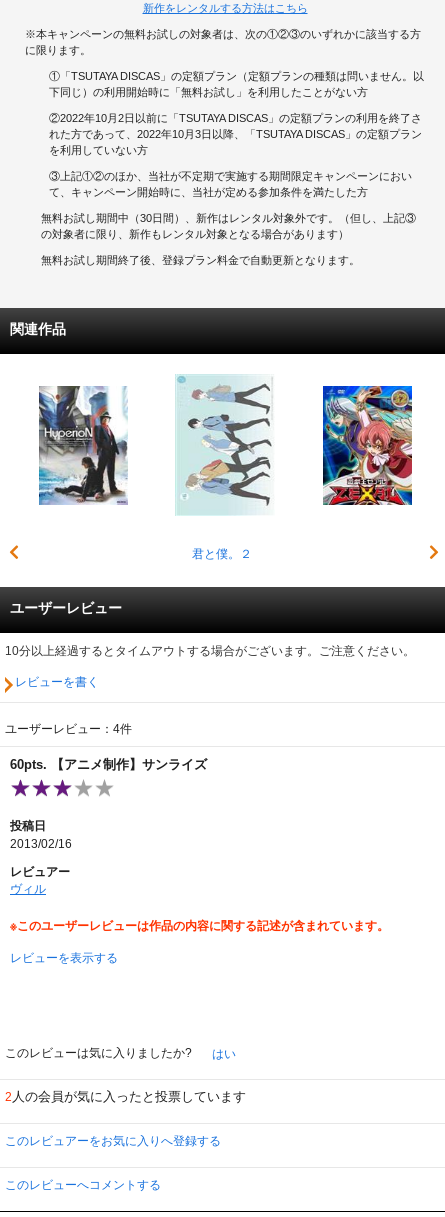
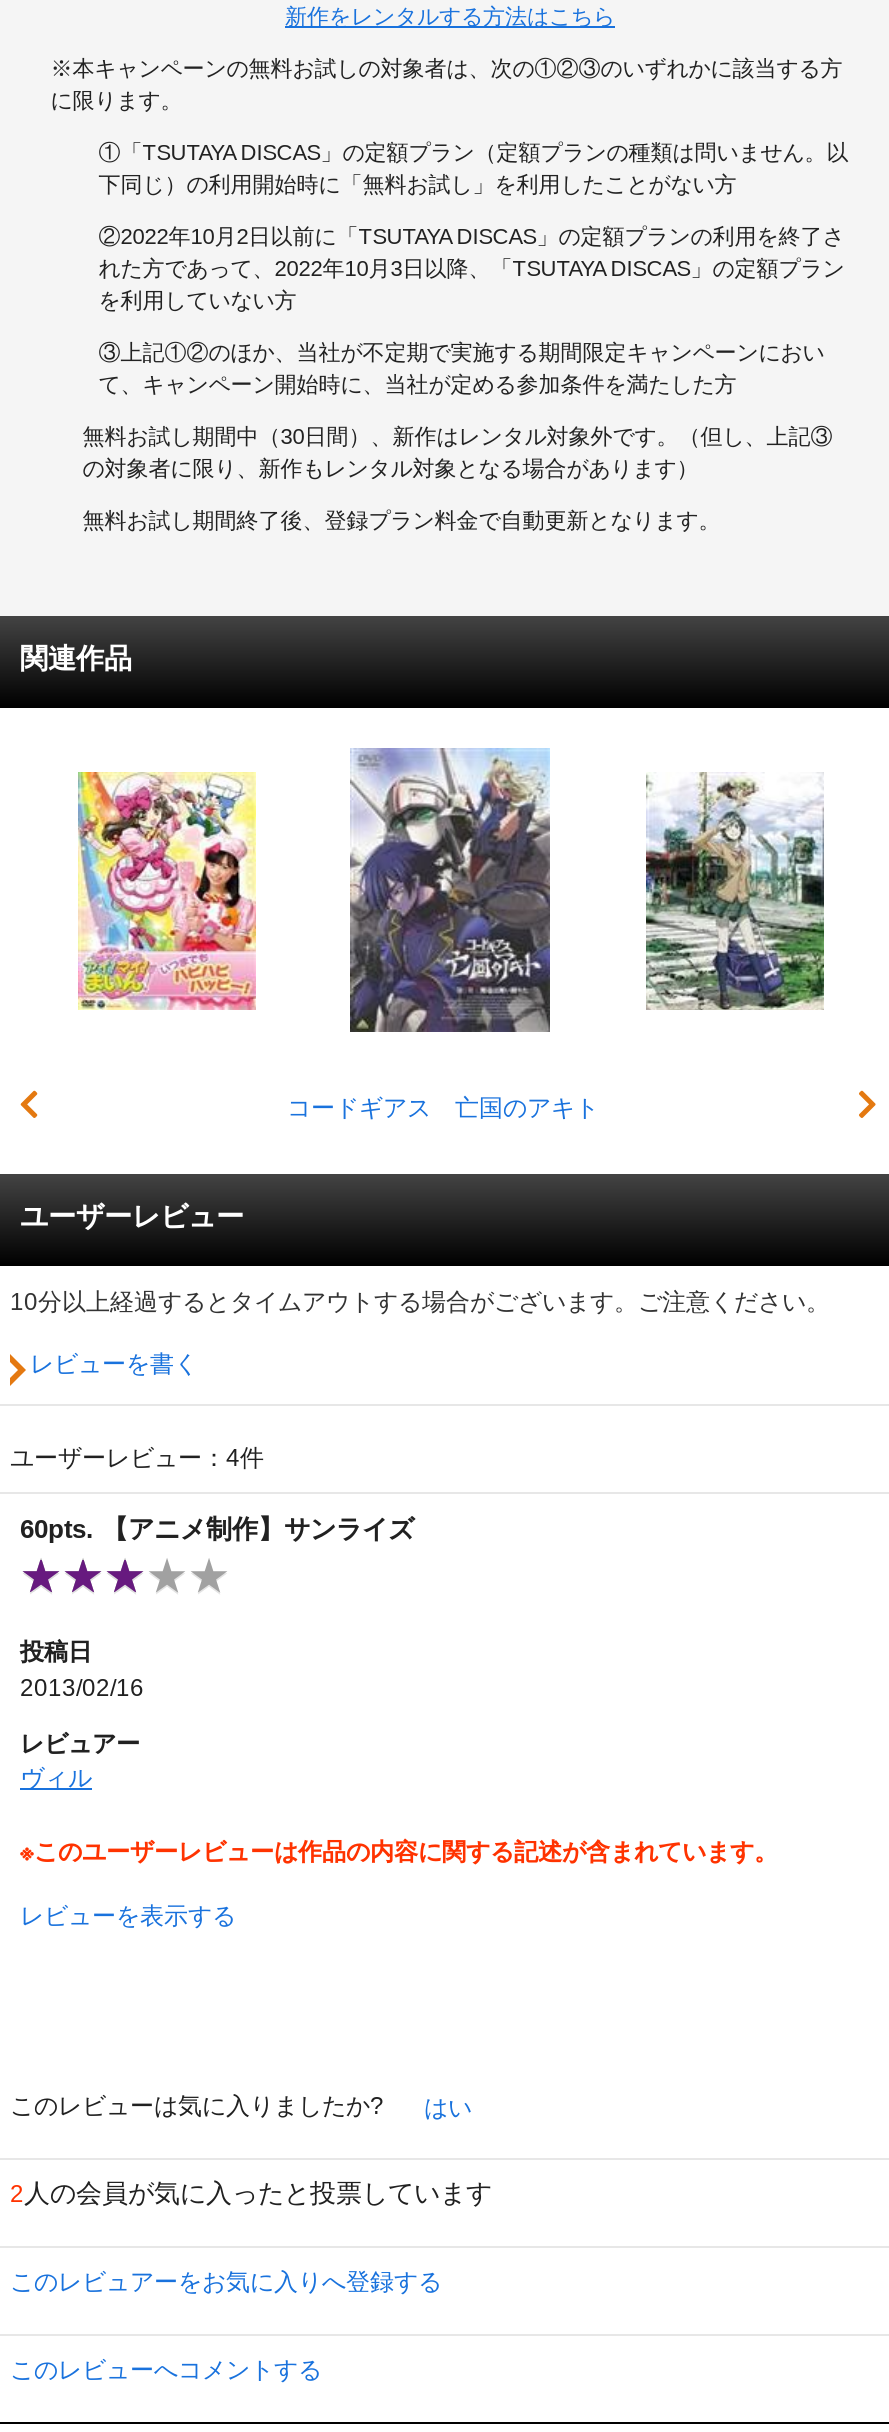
- [image]
- 君と僕。２
+ [image]
+ コードギアス 亡国のアキト

- [image]
+ [image]

- [image]
+ [image]
